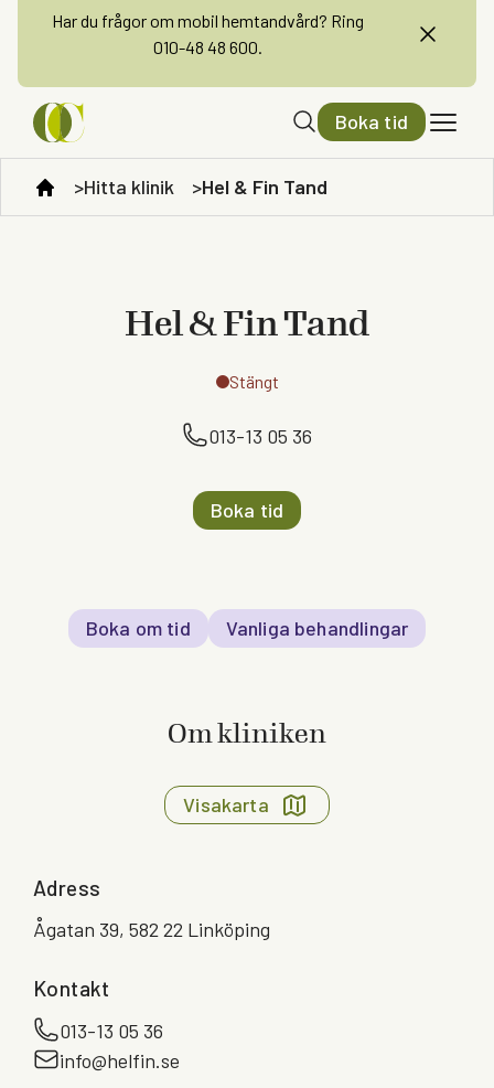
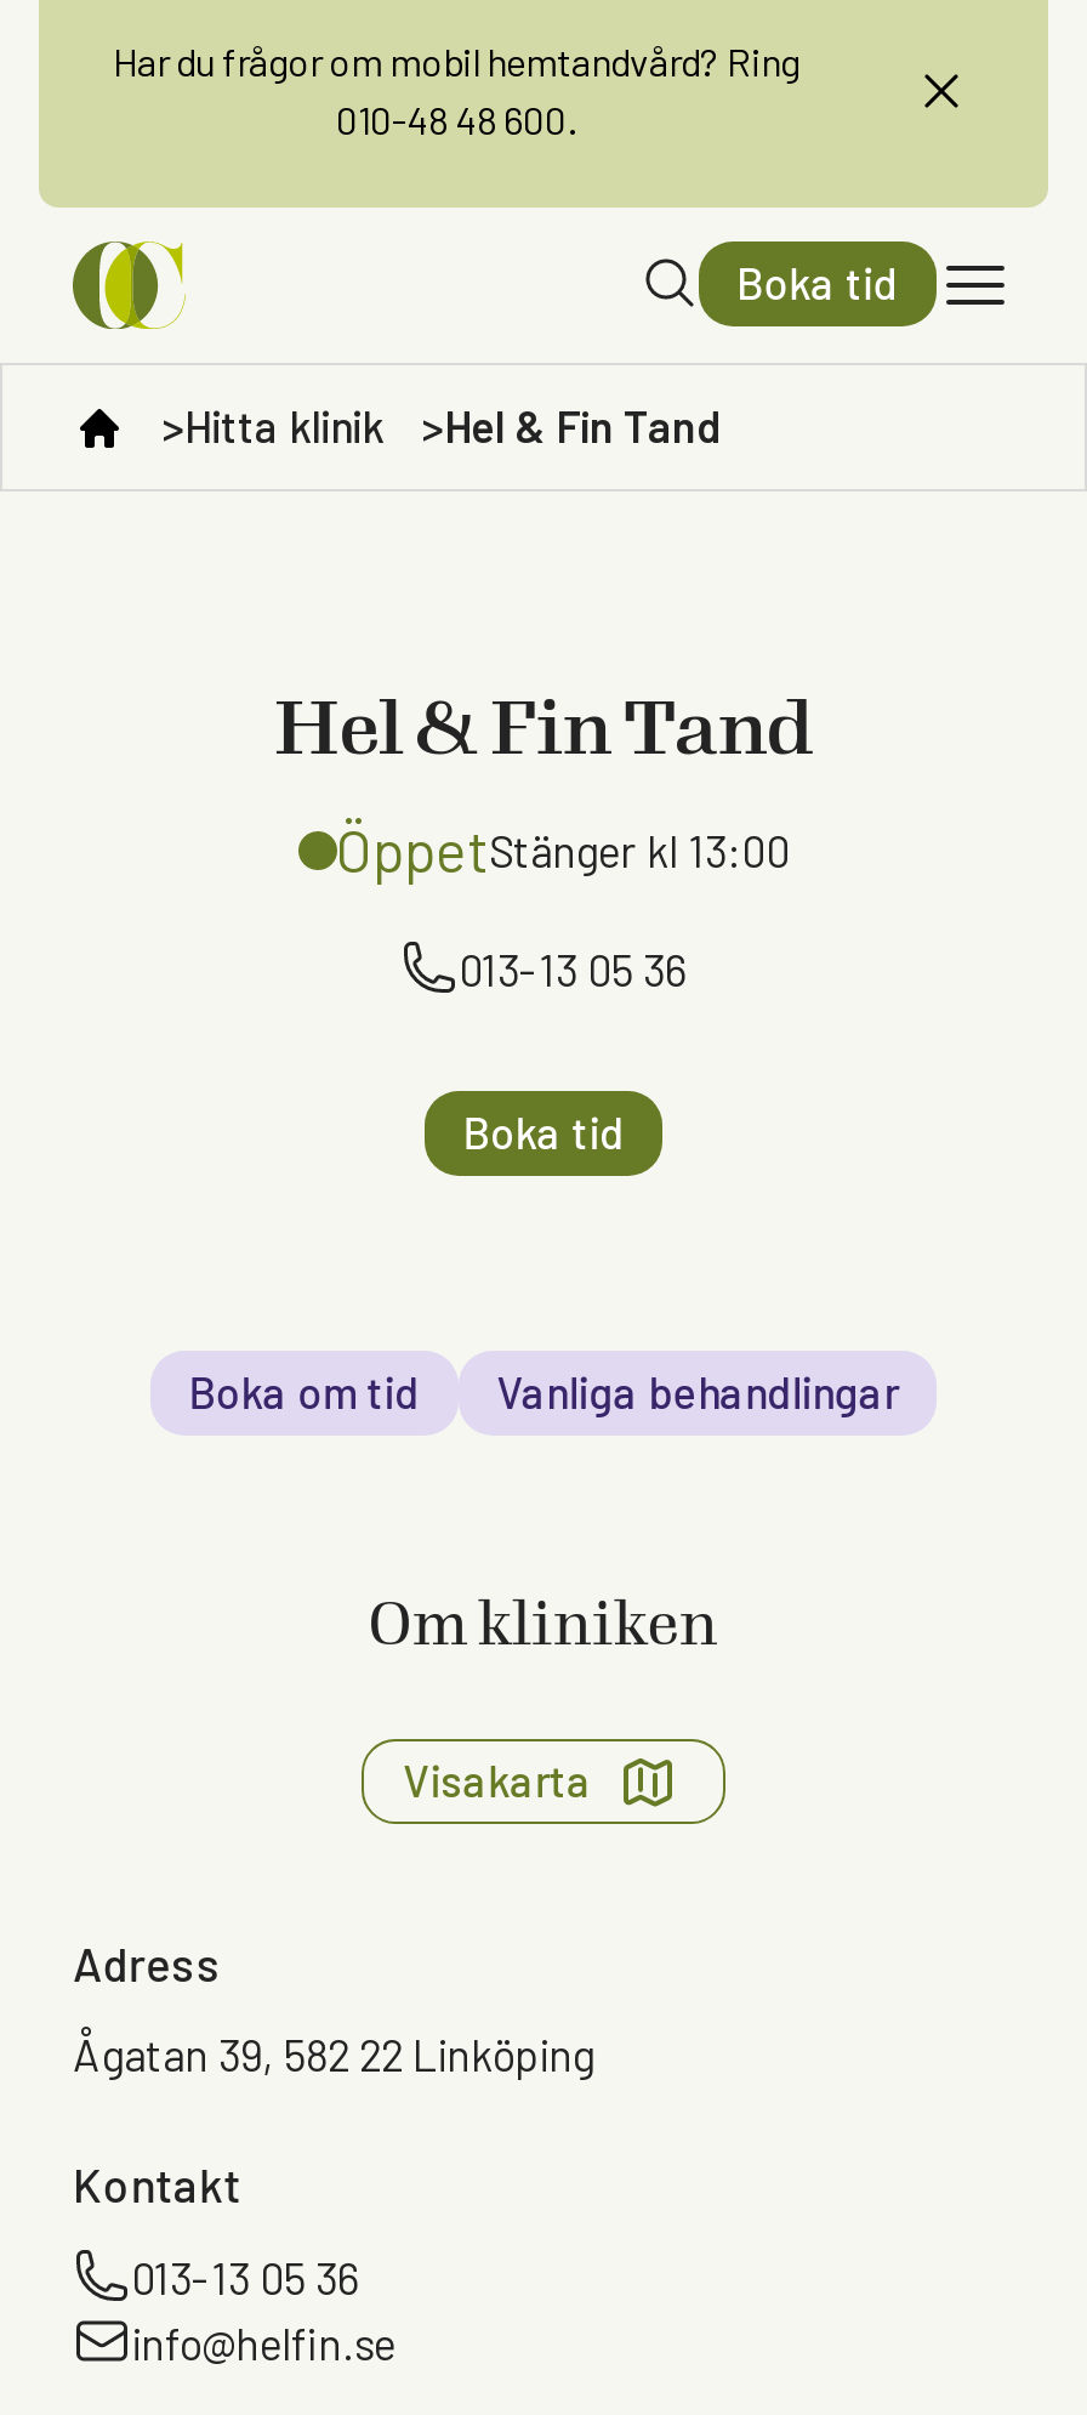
- Stängt
+ ÖppetStänger kl 13:00
